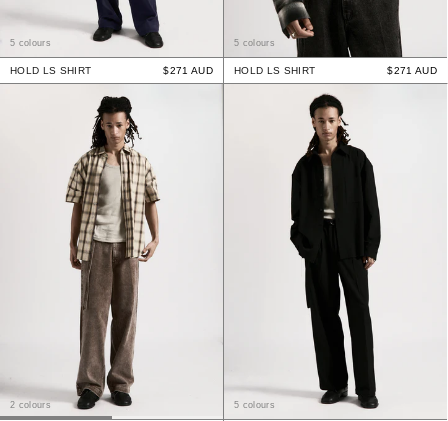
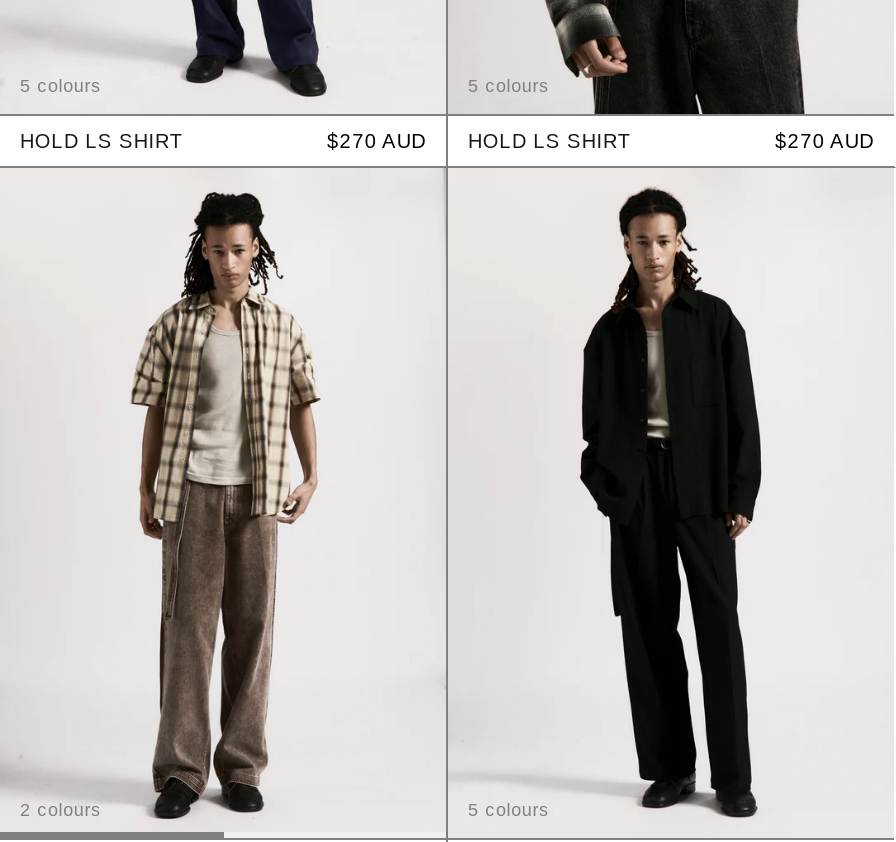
- $271 AUD HOLD LS SHIRT
+ $270 AUD HOLD LS SHIRT

- $271 AUD
+ $270 AUD
